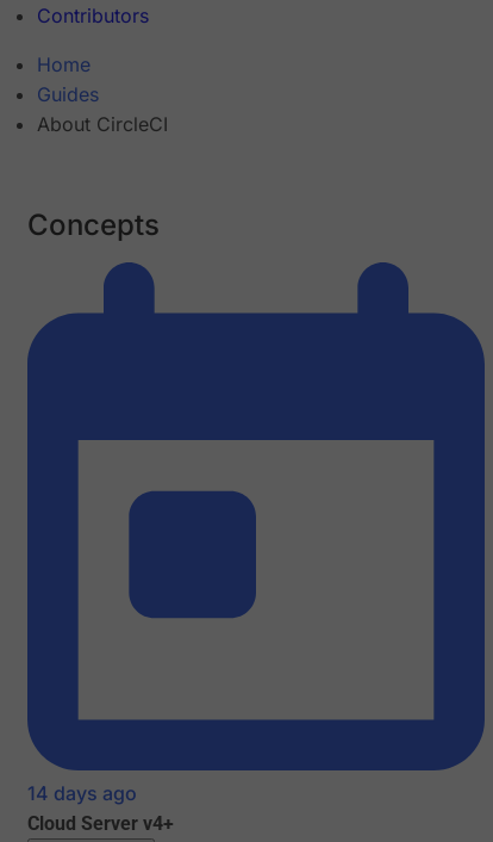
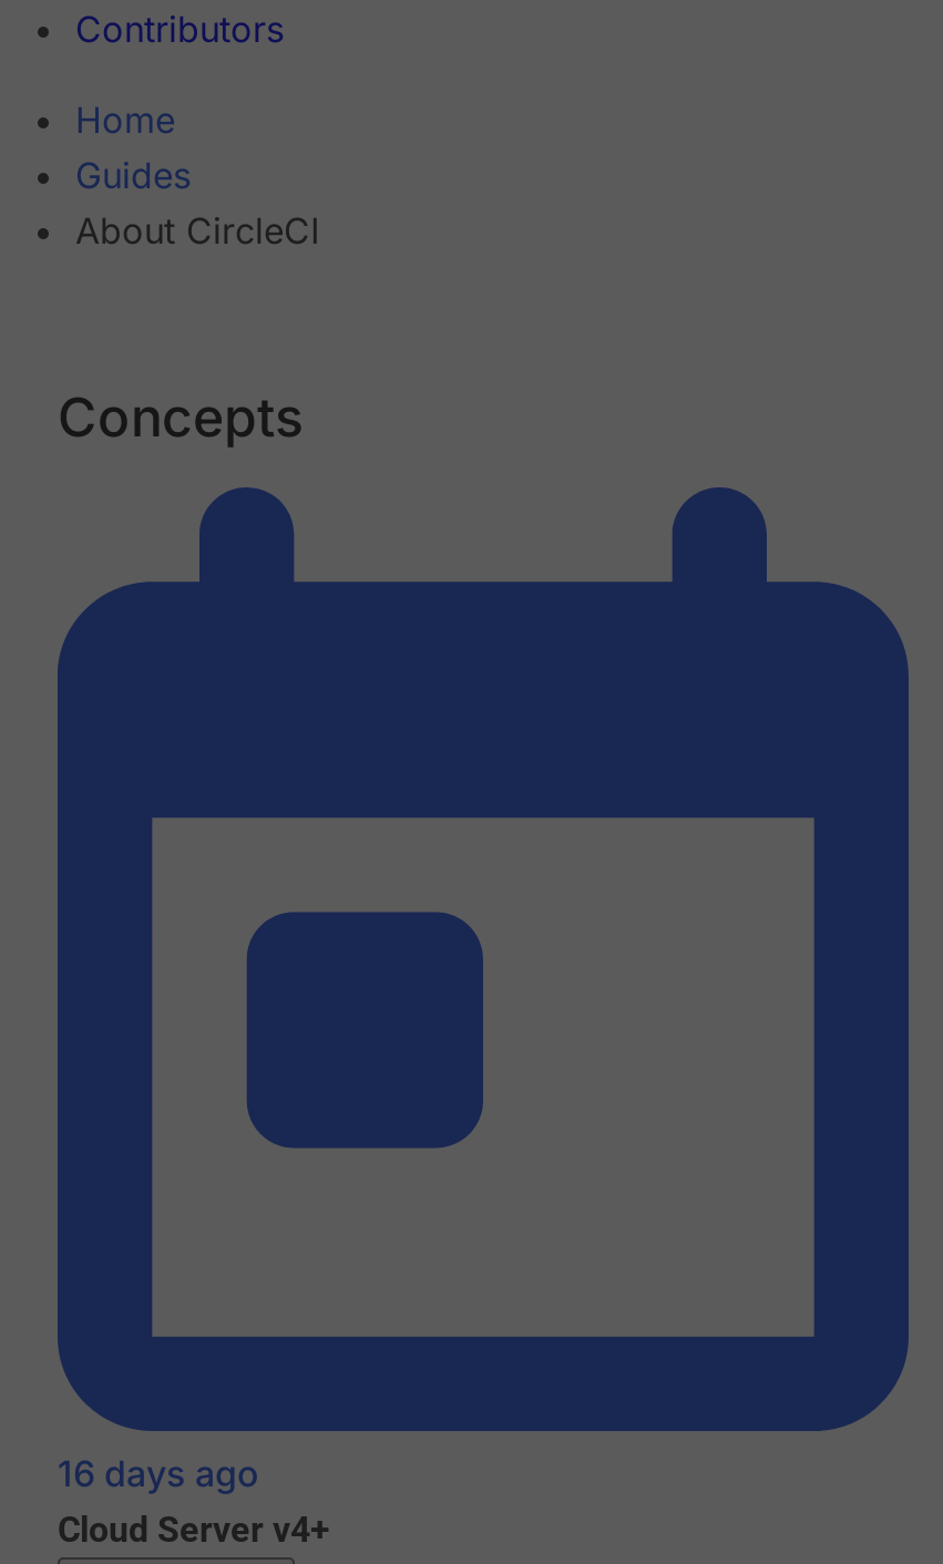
- 14 days ago
+ 16 days ago
